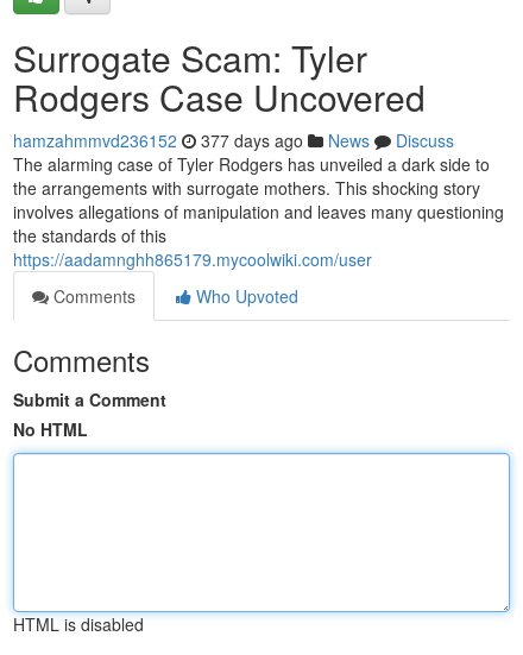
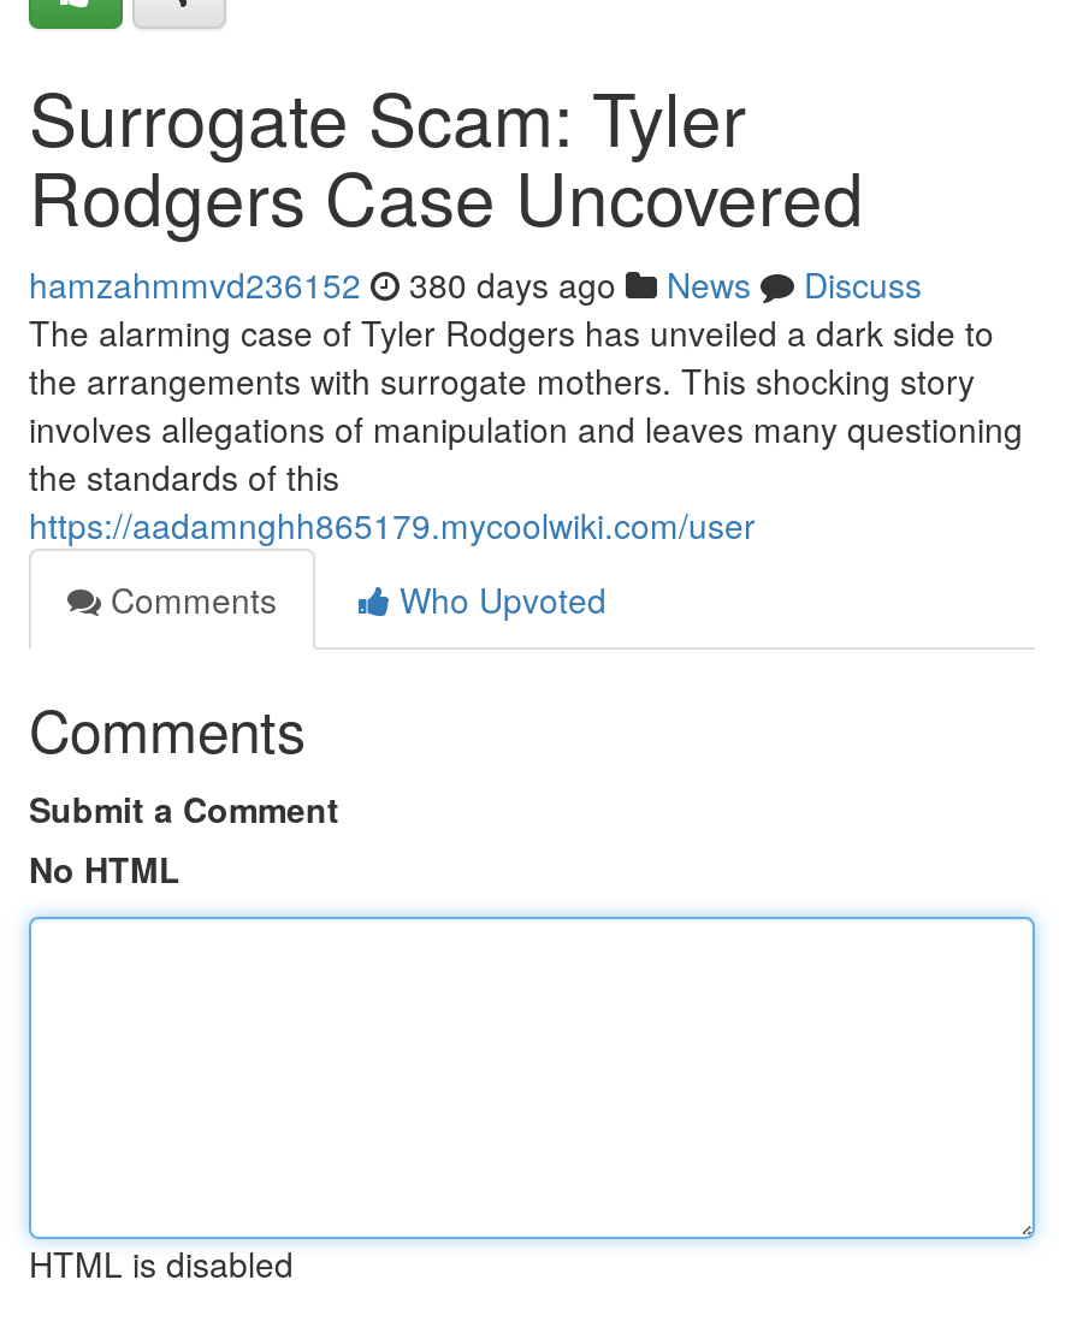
- hamzahmmvd236152 377 days ago News Discuss
+ hamzahmmvd236152 380 days ago News Discuss
